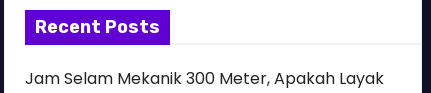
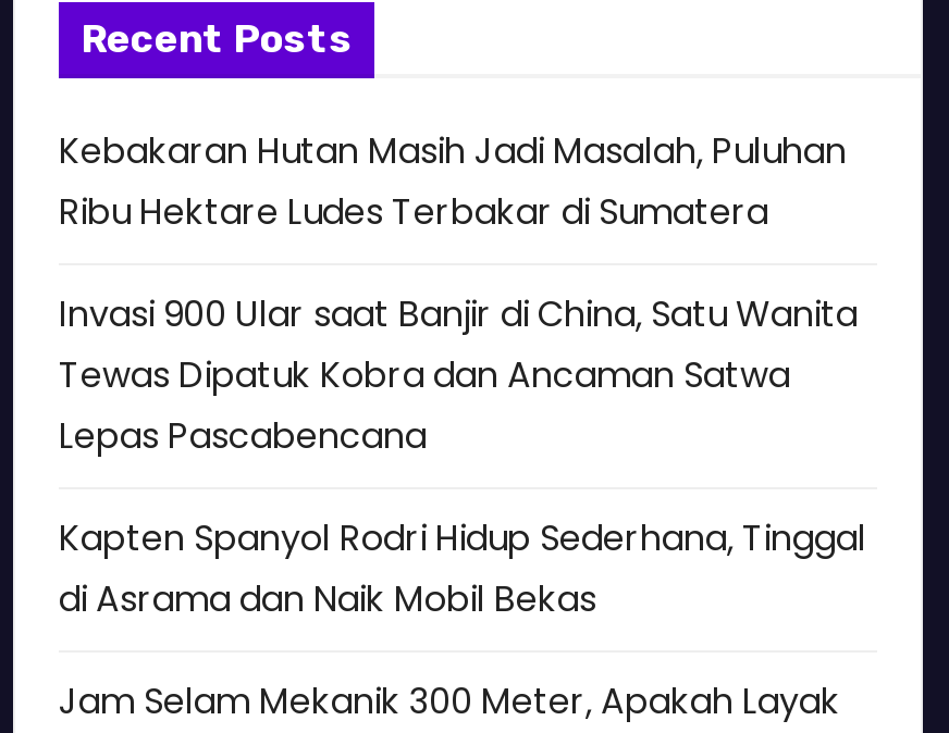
+ Kebakaran Hutan Masih Jadi Masalah, Puluhan
+ Ribu Hektare Ludes Terbakar di Sumatera
+ Invasi 900 Ular saat Banjir di China, Satu Wanita
+ Tewas Dipatuk Kobra dan Ancaman Satwa
+ Lepas Pascabencana
+ Kapten Spanyol Rodri Hidup Sederhana, Tinggal
+ di Asrama dan Naik Mobil Bekas
